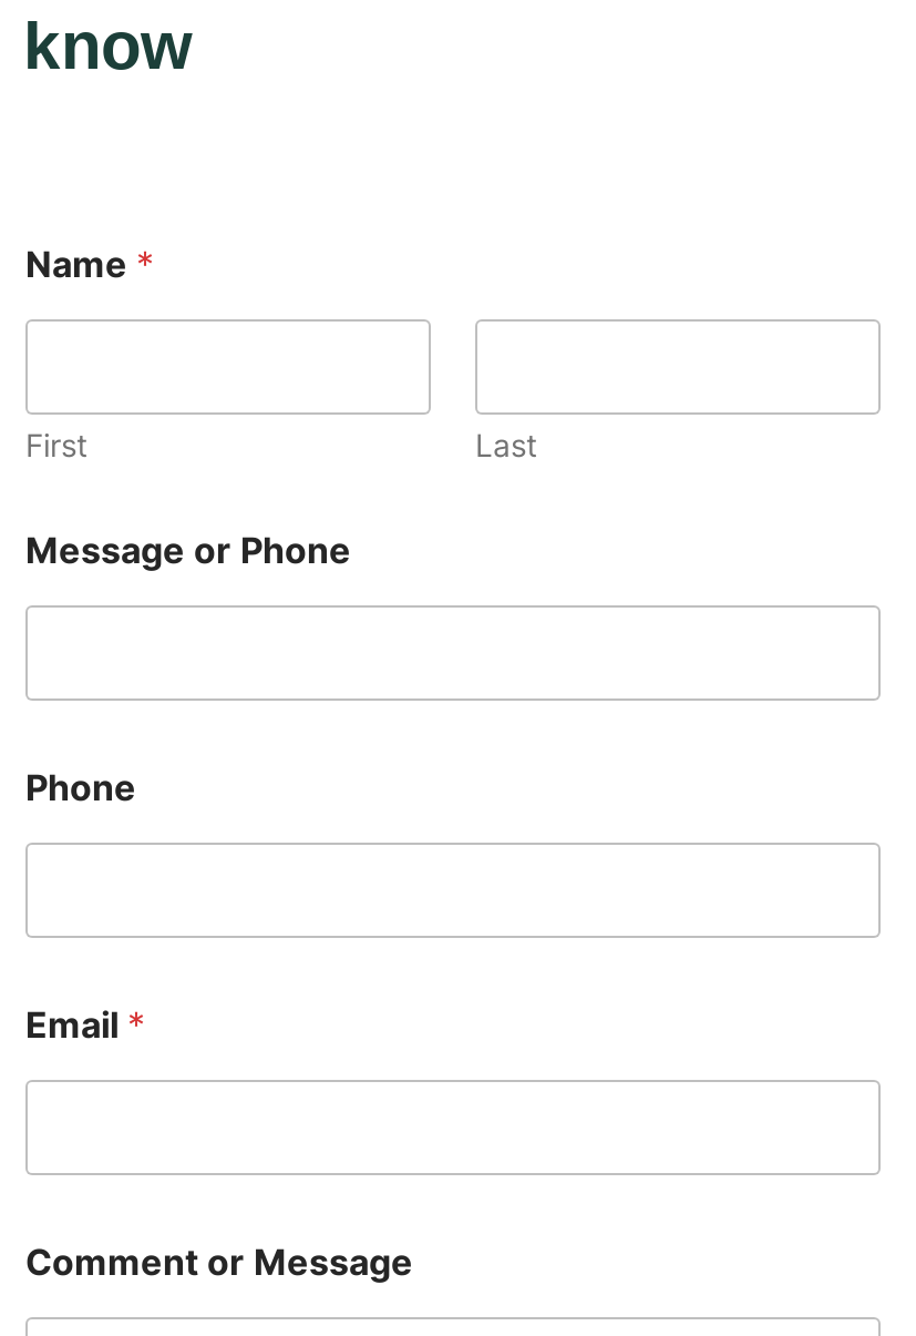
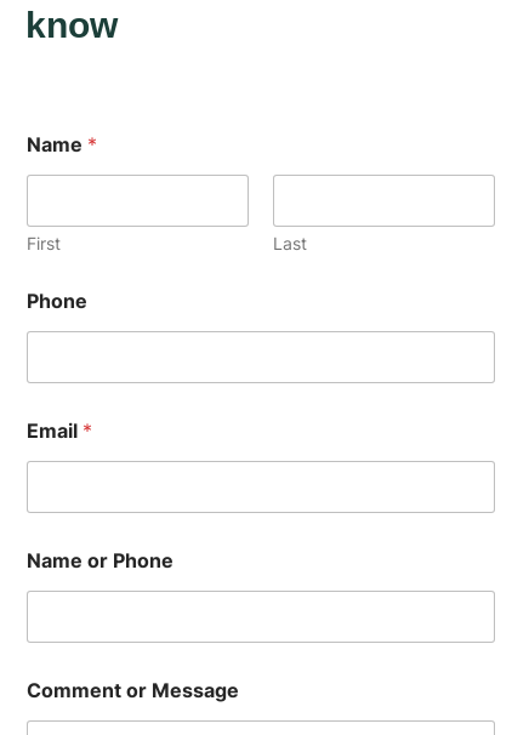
- Message or Phone

moved up: Phone | Email *

+ Name or Phone
